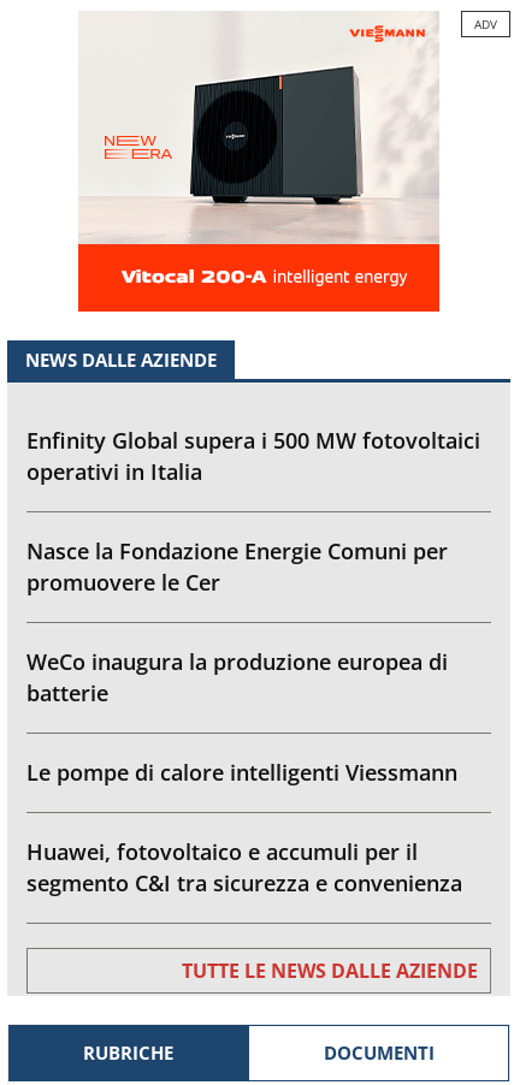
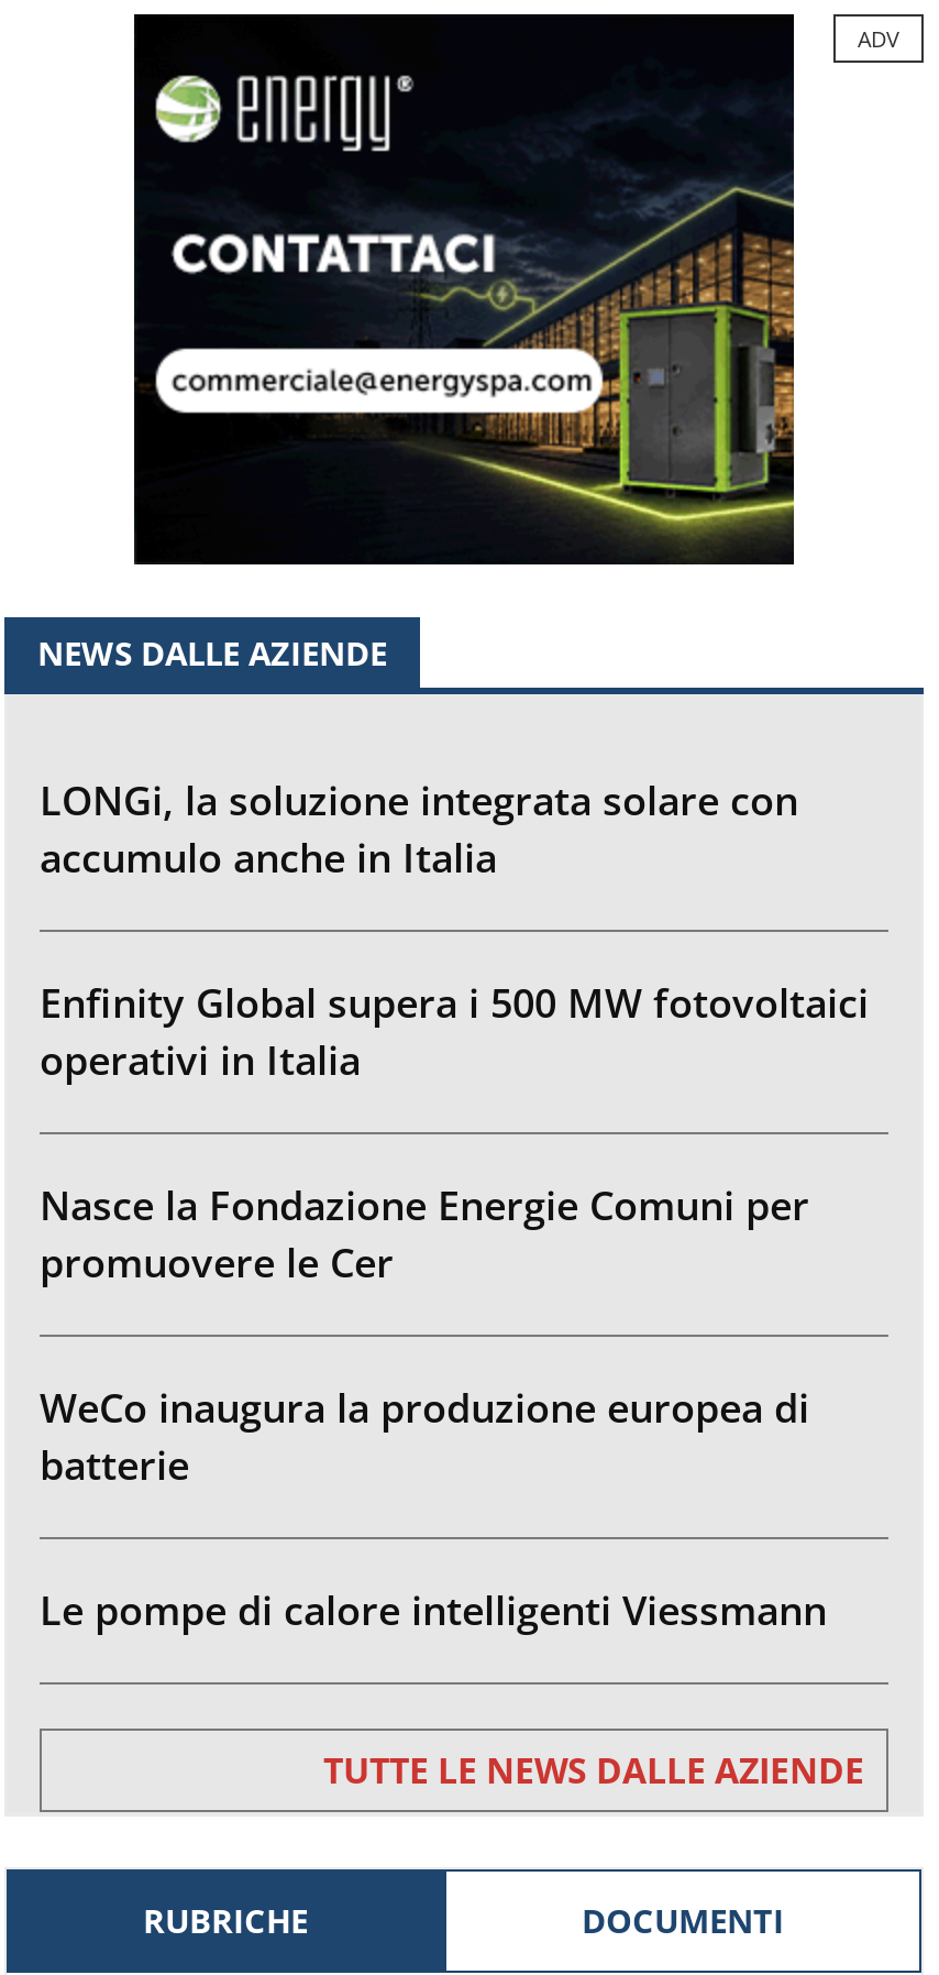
- [image]
+ [image]

+ LONGi, la soluzione integrata solare con
+ accumulo anche in Italia

moved down: Enfinity Global supera i 500 MW fotovoltaici | operativi in Italia | Nasce la Fondazione Energie Comuni per | promuovere le Cer | WeCo inaugura la produzione europea di | batterie | Le pompe di calore intelligenti Viessmann

- Huawei, fotovoltaico e accumuli per il
- segmento C&I tra sicurezza e convenienza
